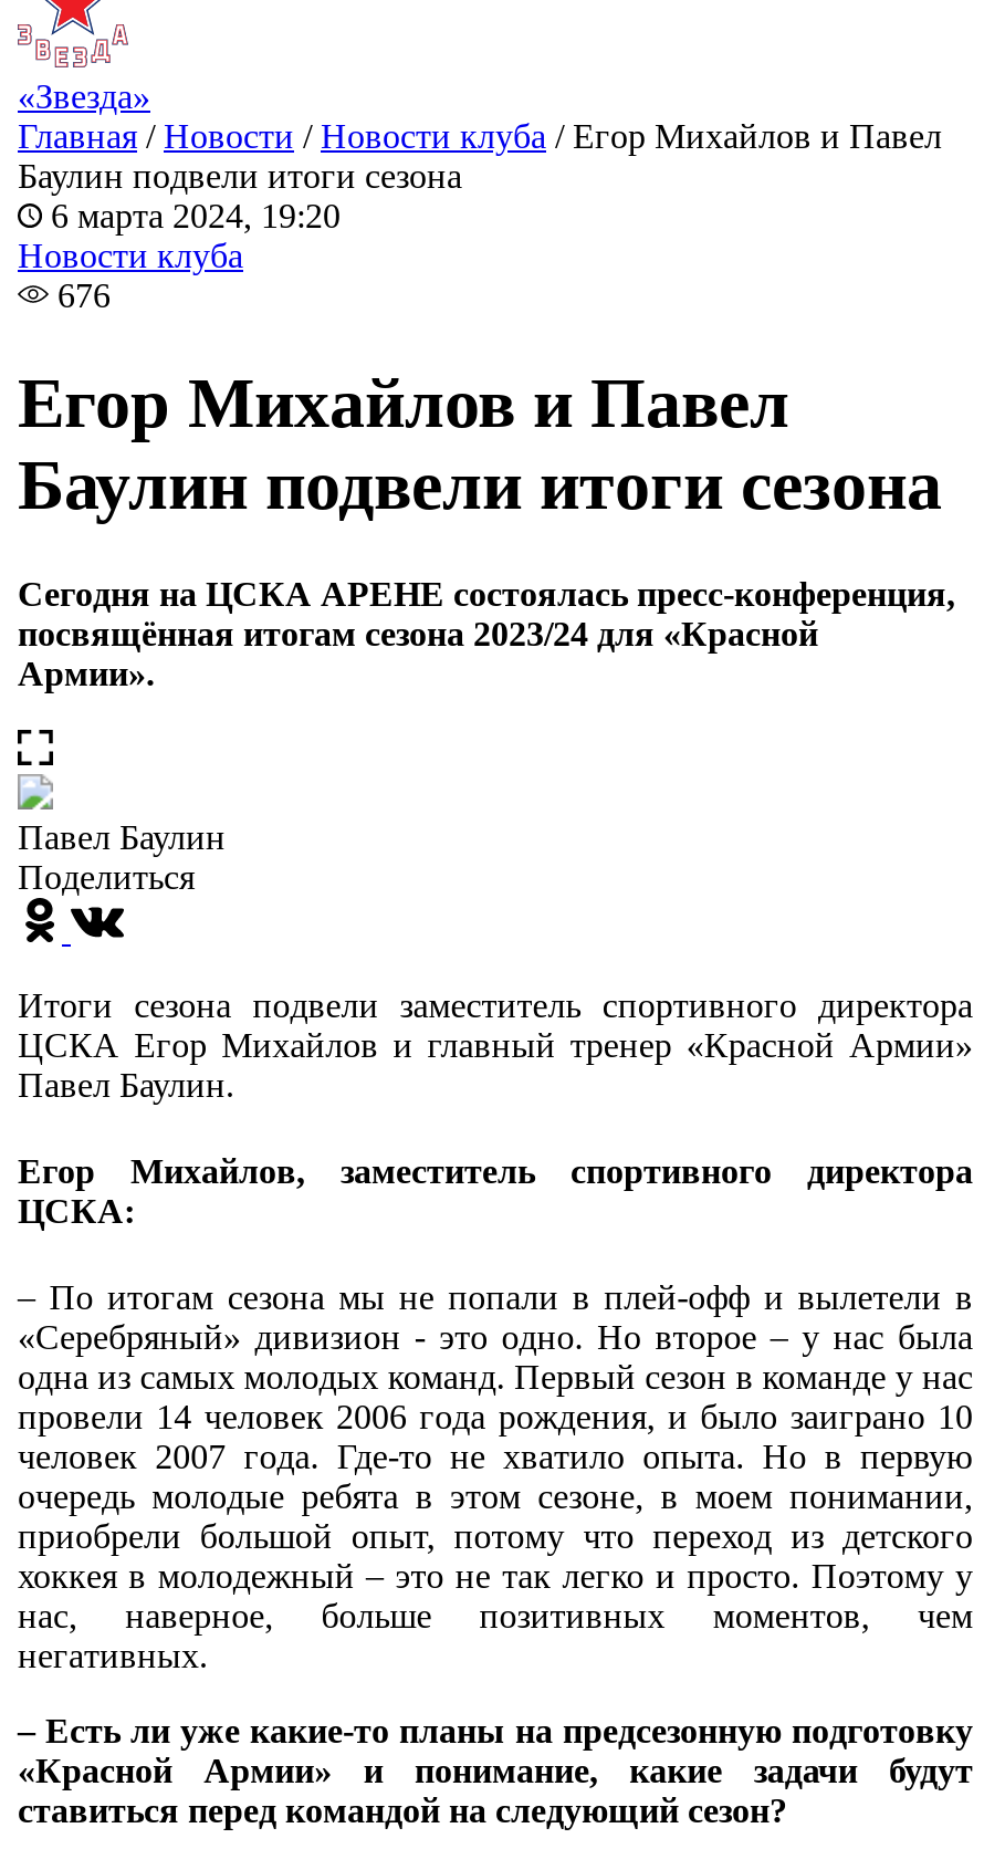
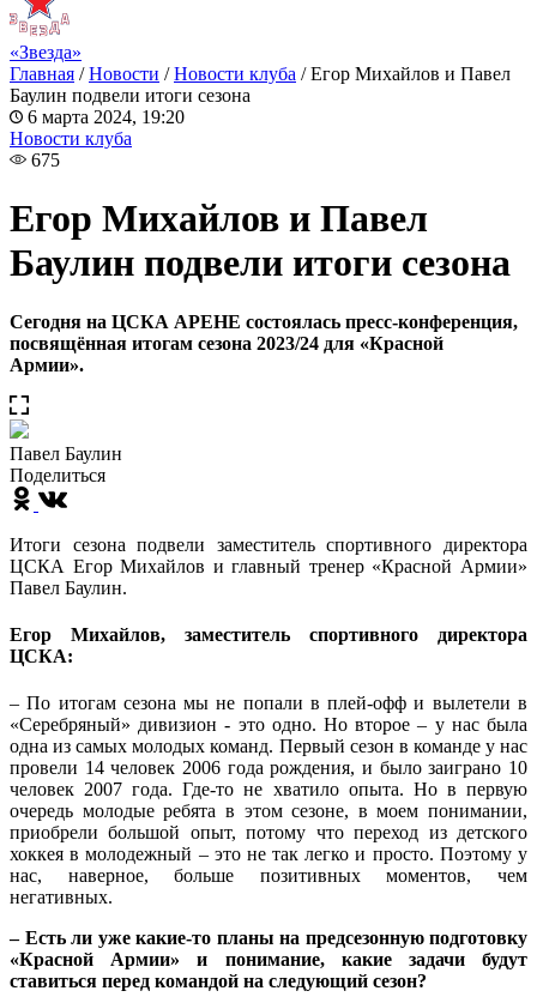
- 676
+ 675
